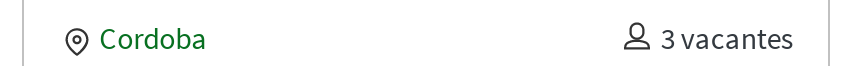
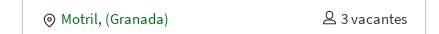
- Cordoba
+ Motril, (Granada)
